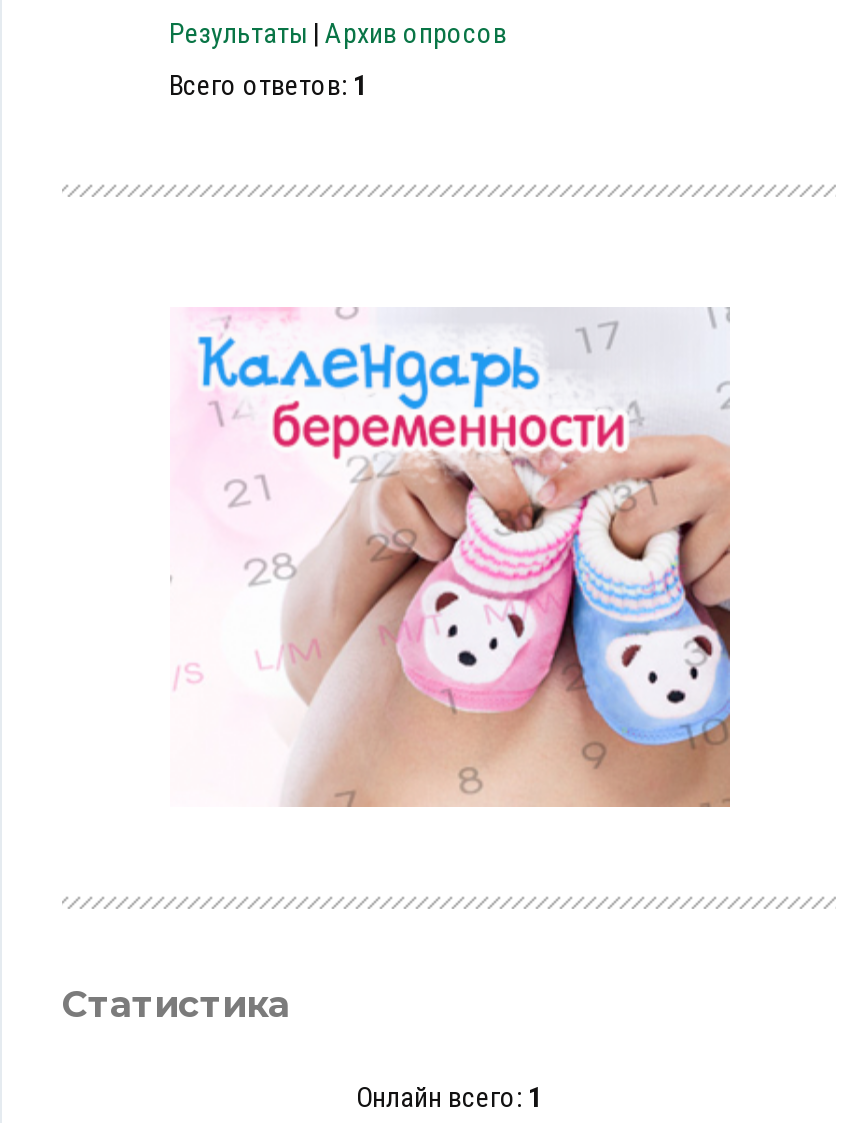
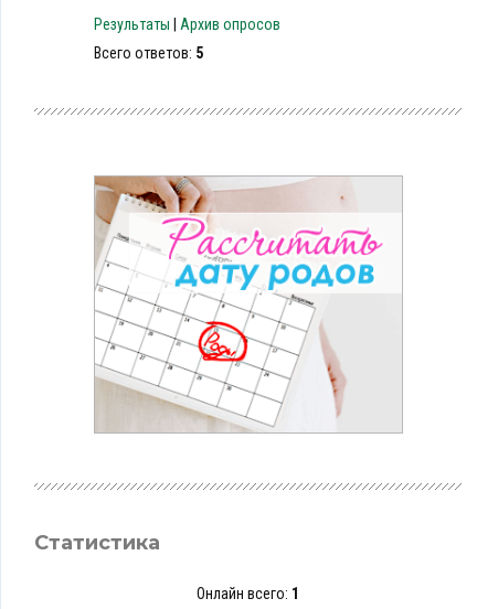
- Всего ответов: 1
+ Всего ответов: 5

- [image]
+ [image]
